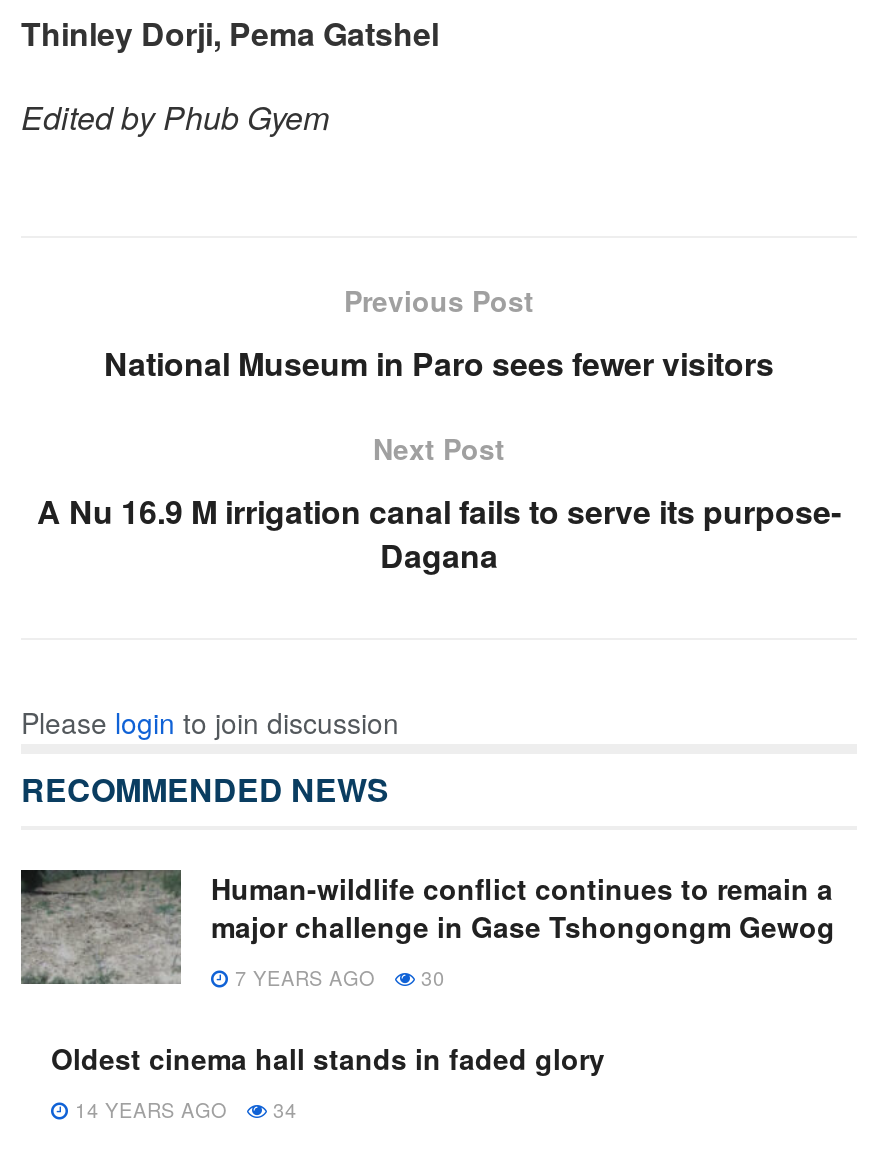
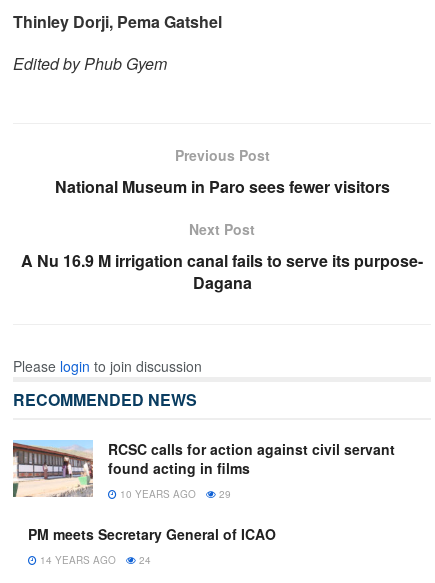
- [image]
- Human-wildlife conflict continues to remain a
- major challenge in Gase Tshongongm Gewog
- 7 YEARS AGO
- 30
+ [image]
+ RCSC calls for action against civil servant
+ found acting in films
+ 10 YEARS AGO
+ 29

- Oldest cinema hall stands in faded glory
+ PM meets Secretary General of ICAO

- 14 YEARS AGO 34
+ 14 YEARS AGO 24
